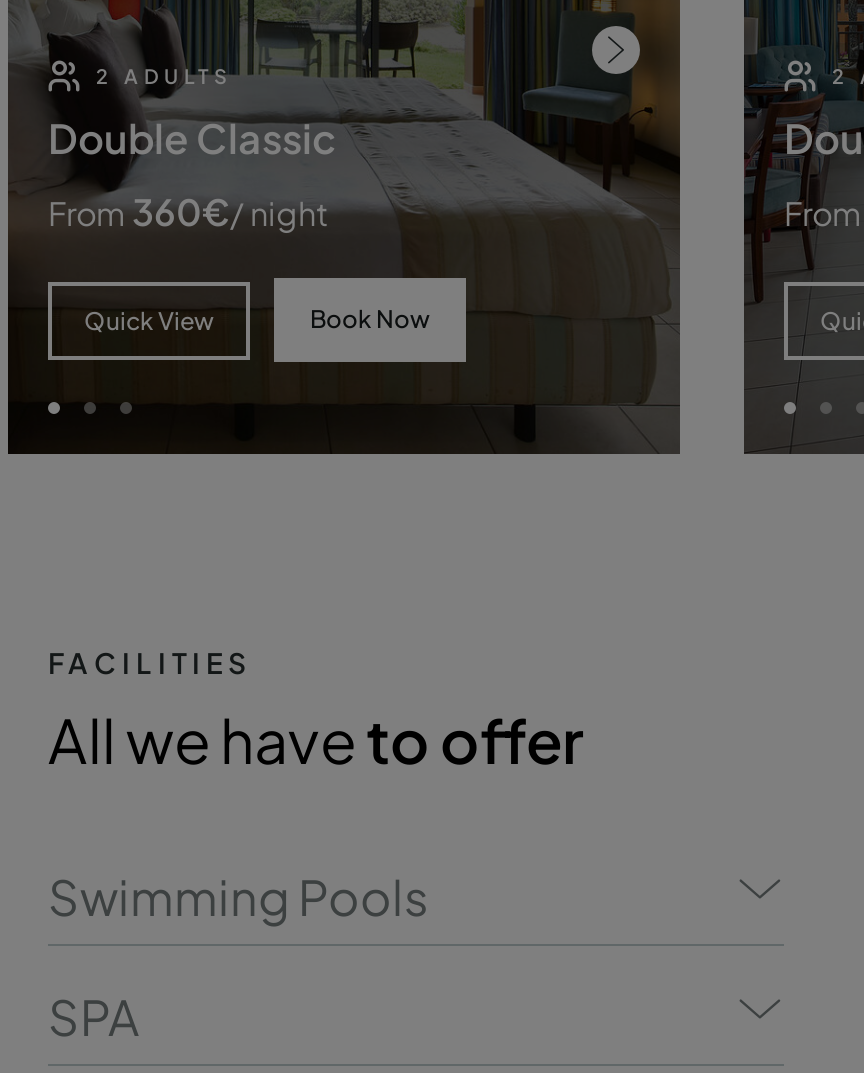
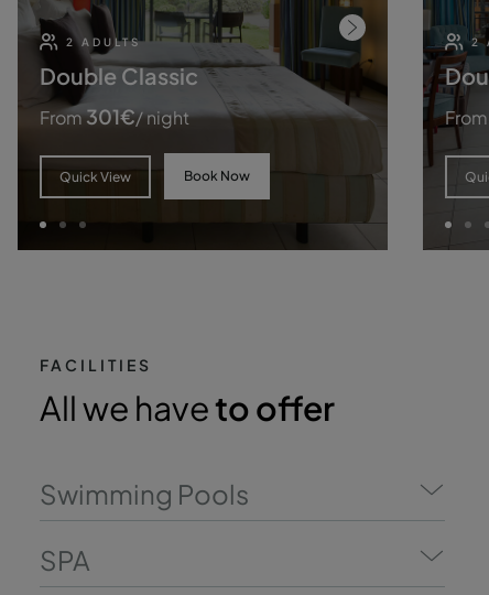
- From 360€/ night
+ From 301€/ night
